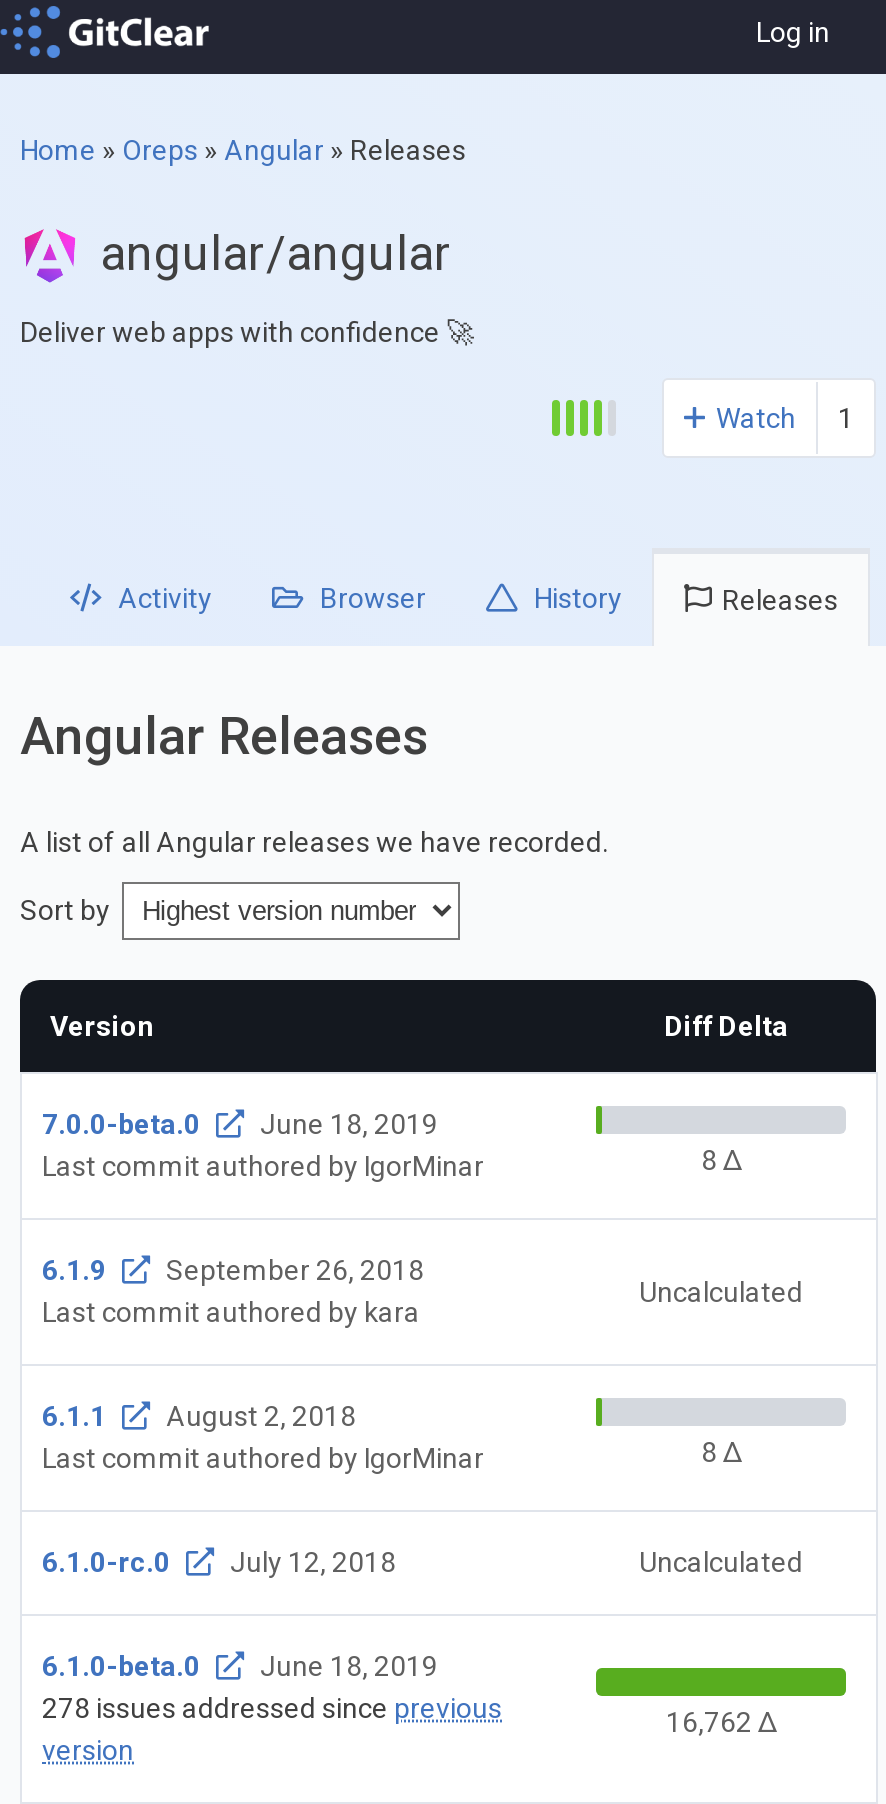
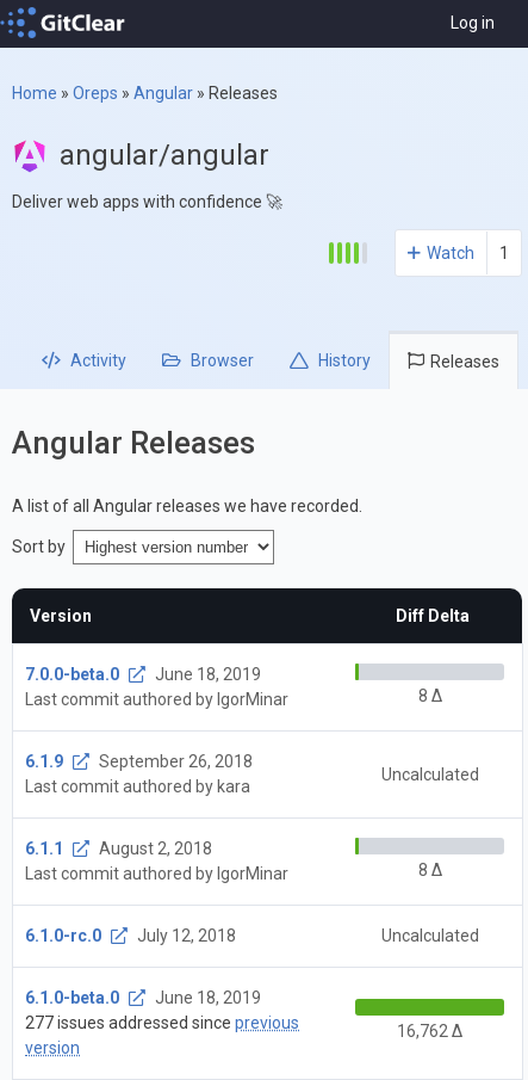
- 278 issues addressed since previous
+ 277 issues addressed since previous
